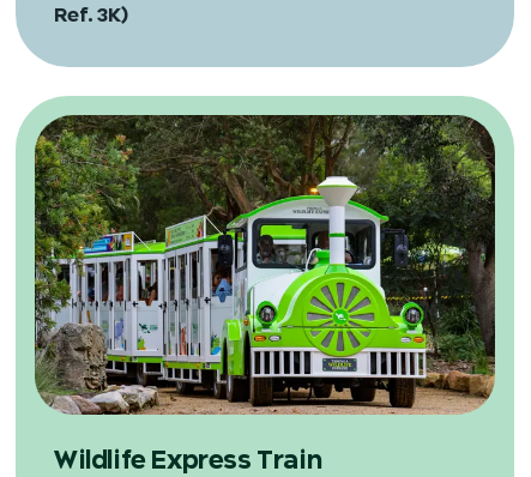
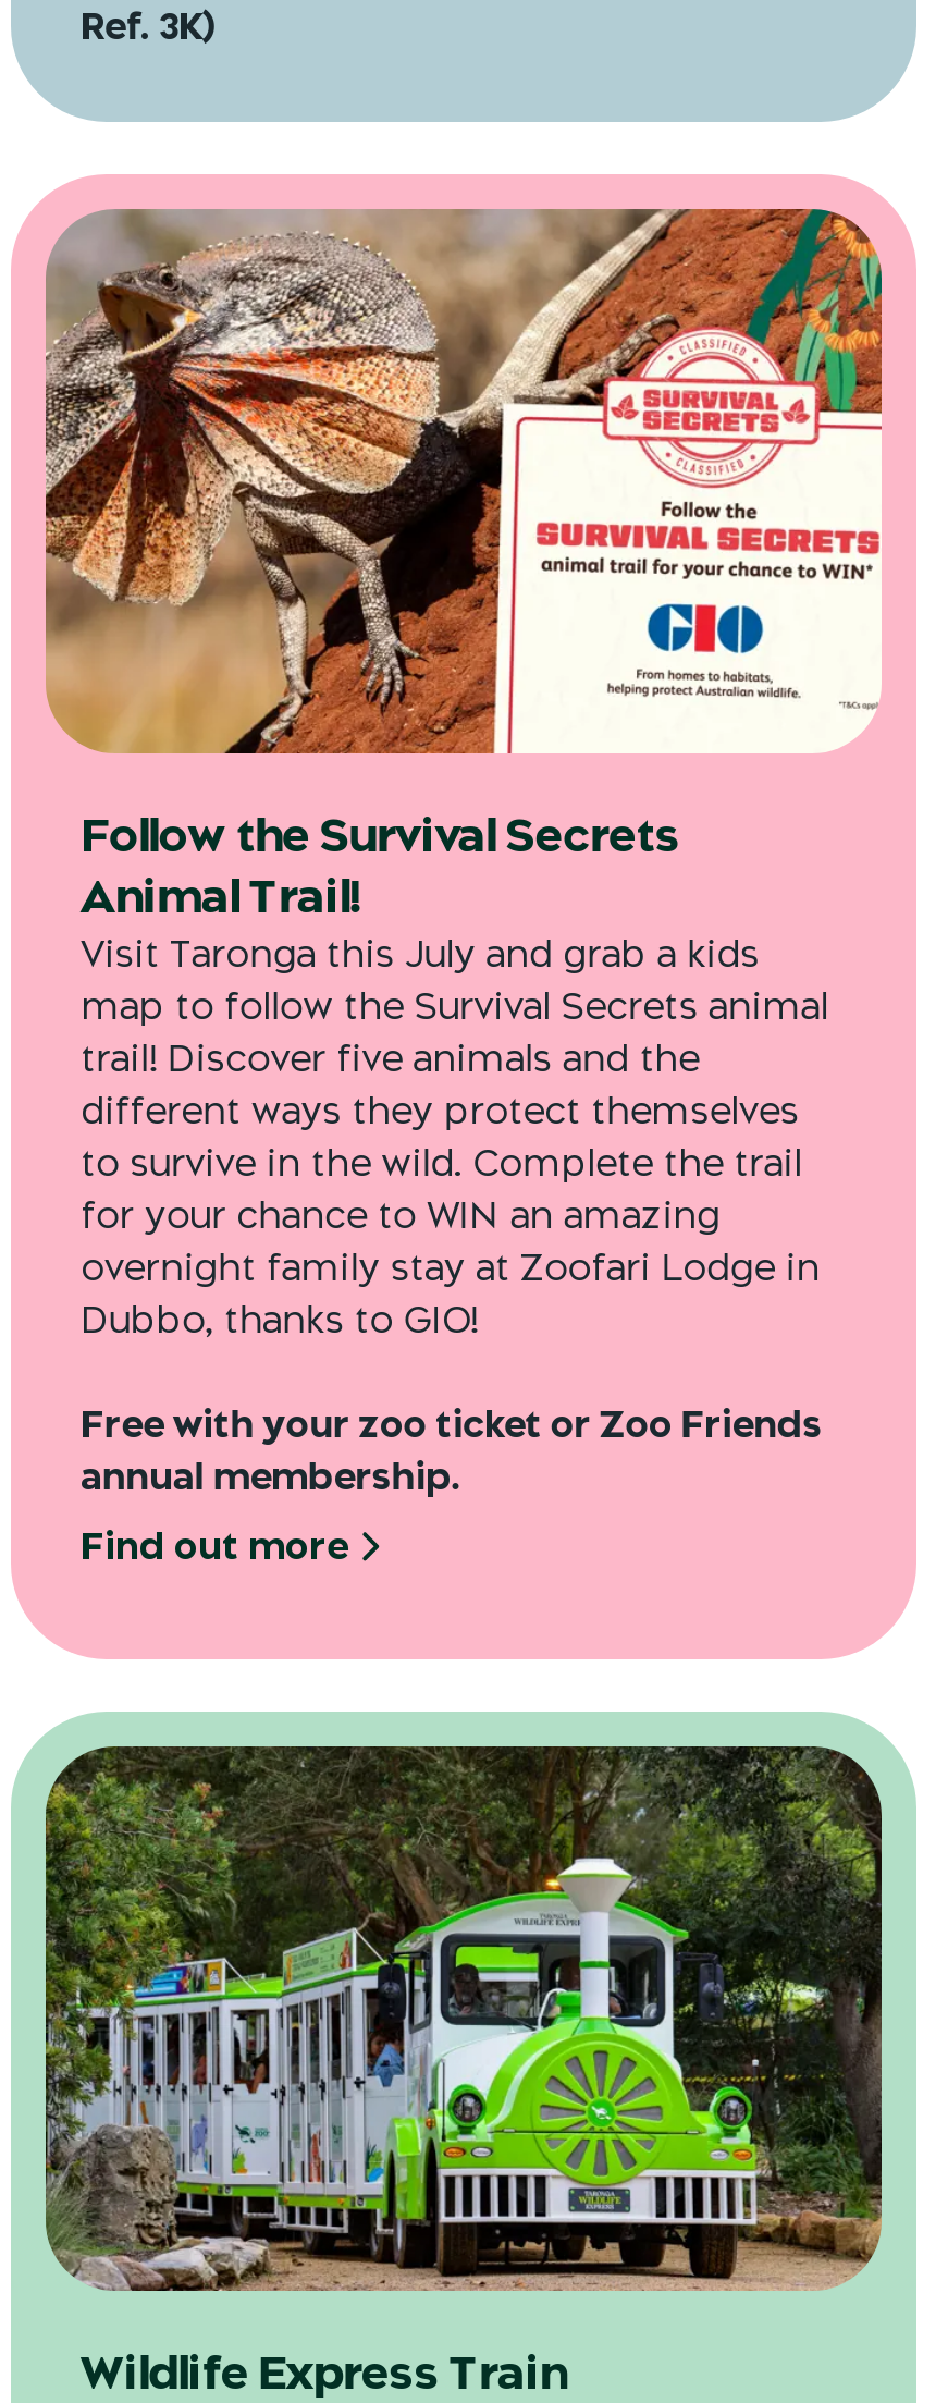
+ [image]
+ Follow the Survival Secrets
+ Animal Trail!
+ Visit Taronga this July and grab a kids
+ map to follow the Survival Secrets animal
+ trail! Discover five animals and the
+ different ways they protect themselves
+ to survive in the wild. Complete the trail
+ for your chance to WIN an amazing
+ overnight family stay at Zoofari Lodge in
+ Dubbo, thanks to GIO!
+ Free with your zoo ticket or Zoo Friends
+ annual membership.
+ Find out more
